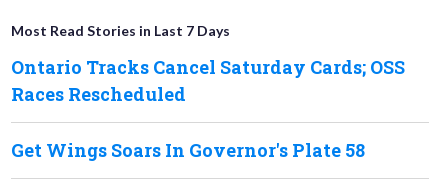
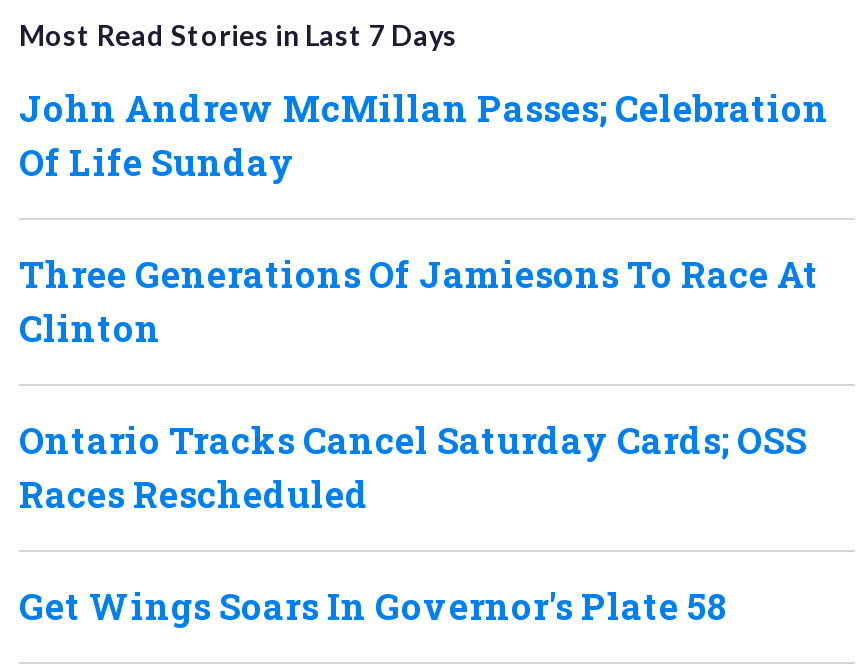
+ John Andrew McMillan Passes; Celebration
+ Of Life Sunday
+ Three Generations Of Jamiesons To Race At
+ Clinton
